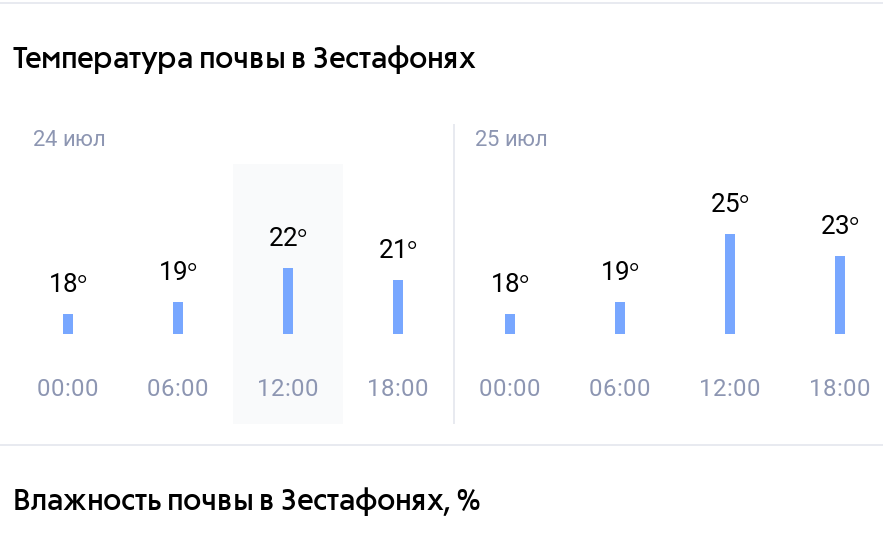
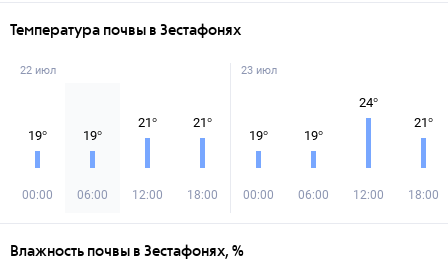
- 24 июл
+ 22 июл

- 25 июл
+ 23 июл

- 25°
+ 24°

- 23°
+ 21°

- 22°
+ 21°

- 18°
+ 19°

- 18°
+ 19°
